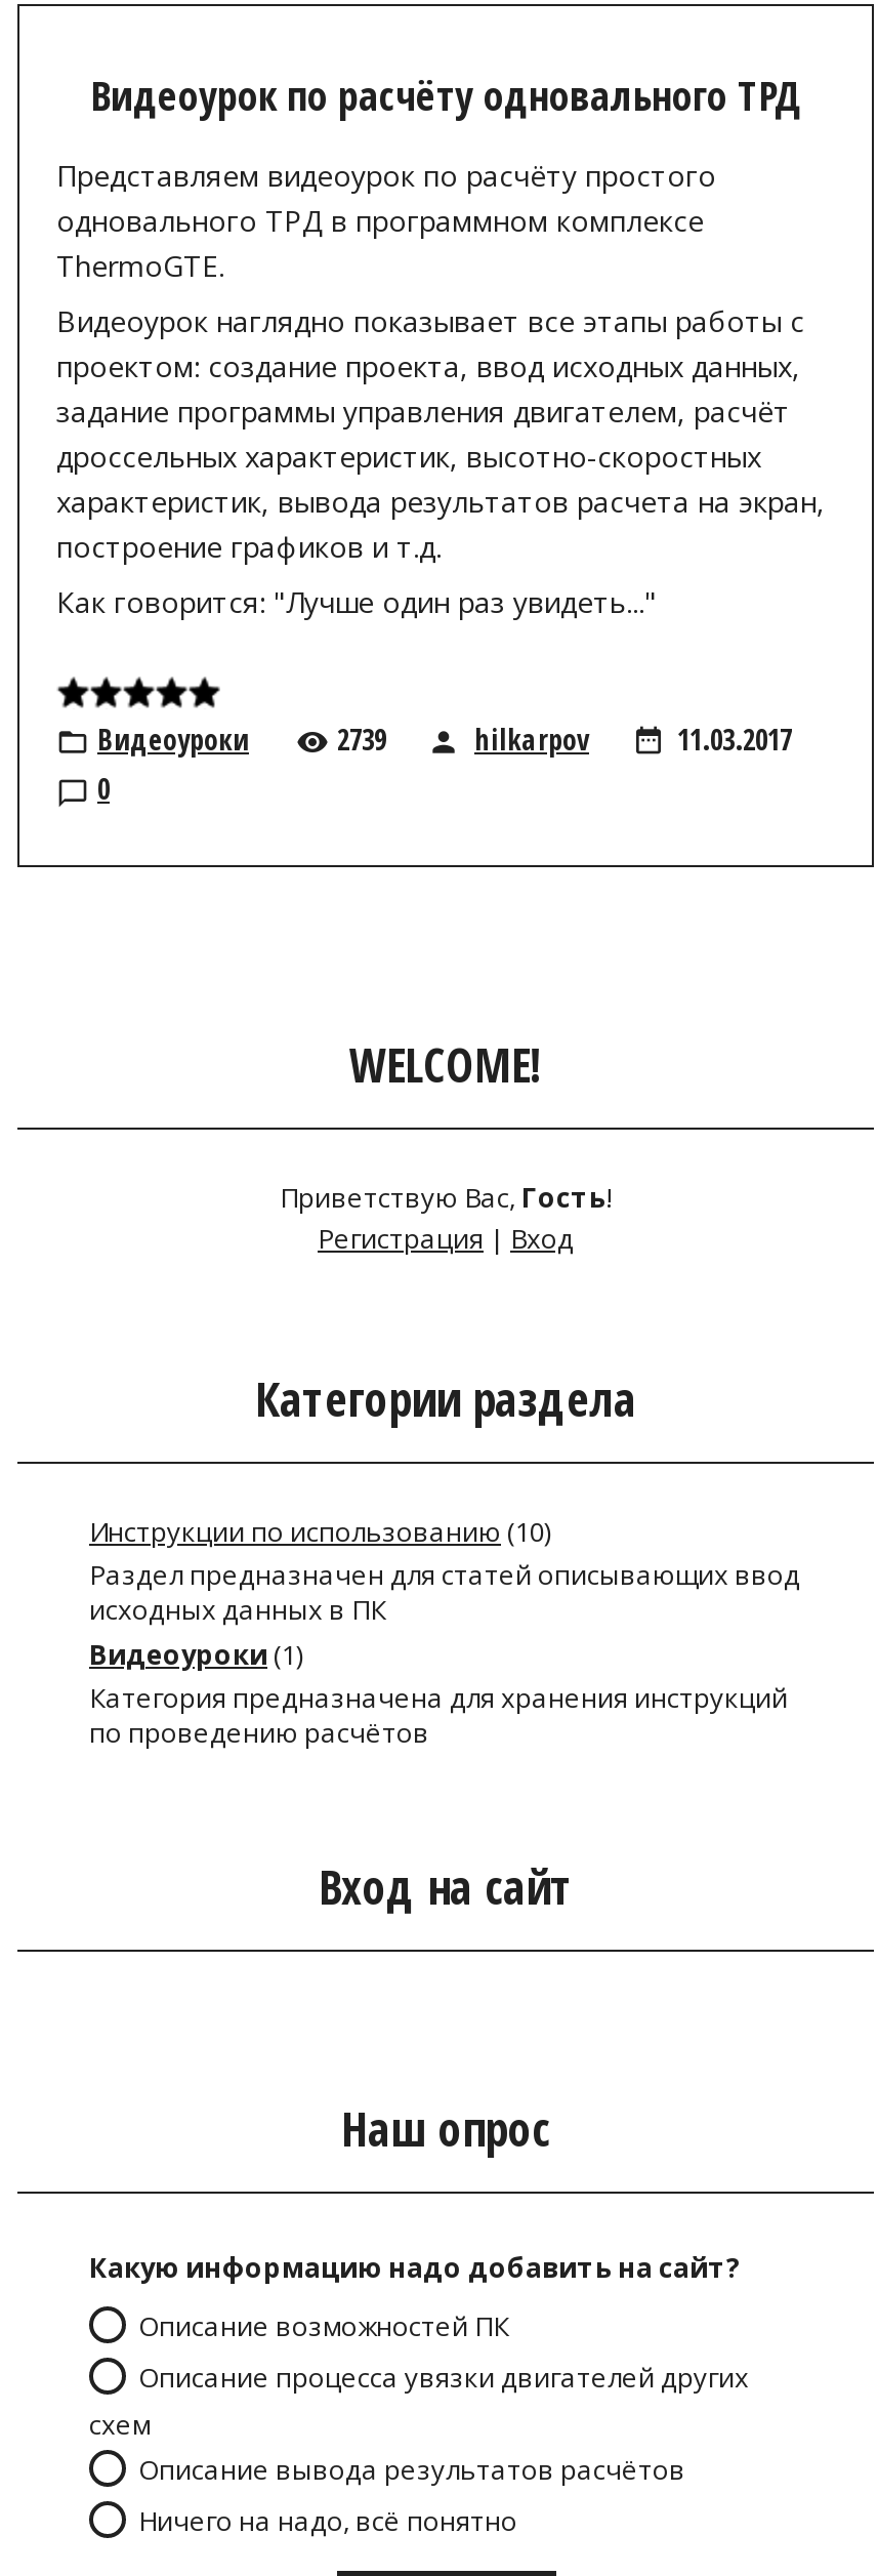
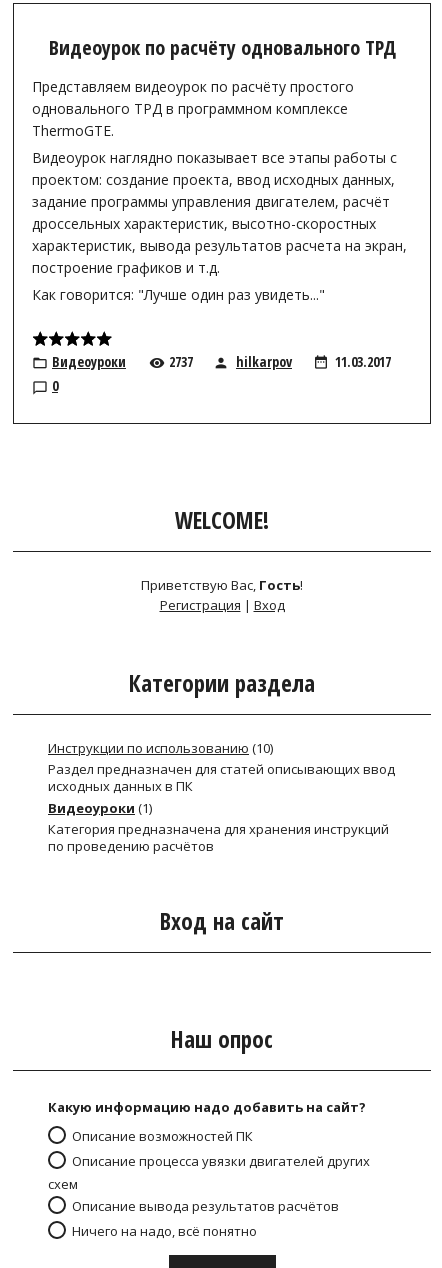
- 2739
+ 2737
